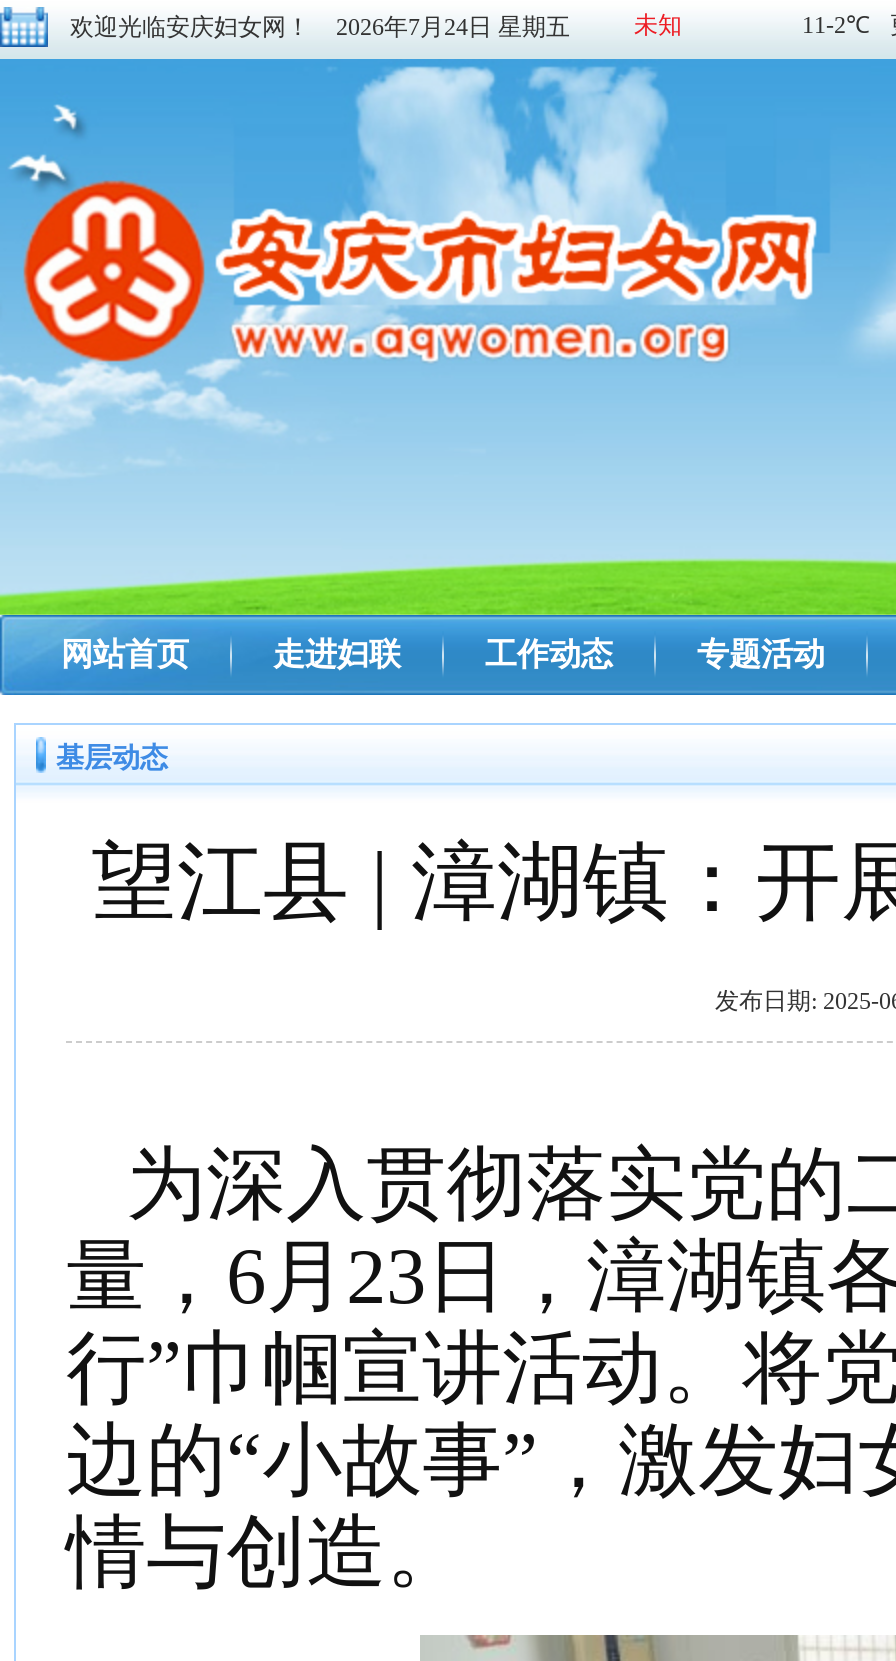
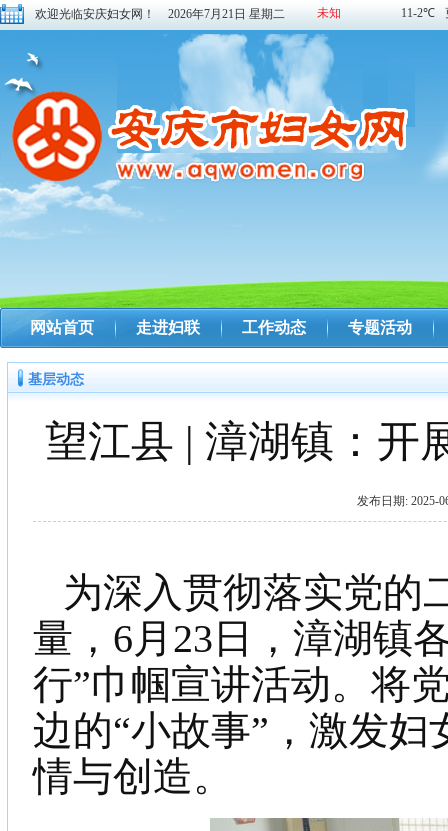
- 2026年7月24日 星期五
+ 2026年7月21日 星期二
